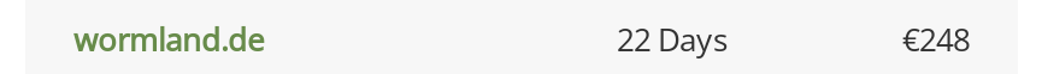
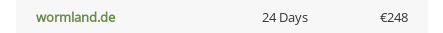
- 22 Days
+ 24 Days
